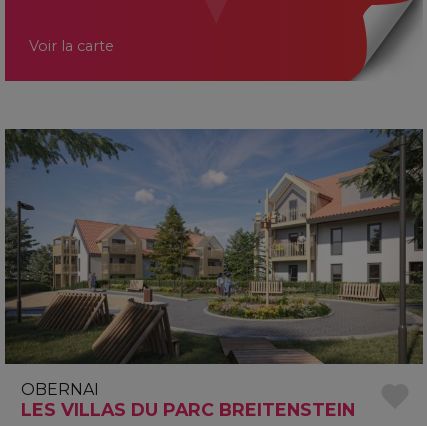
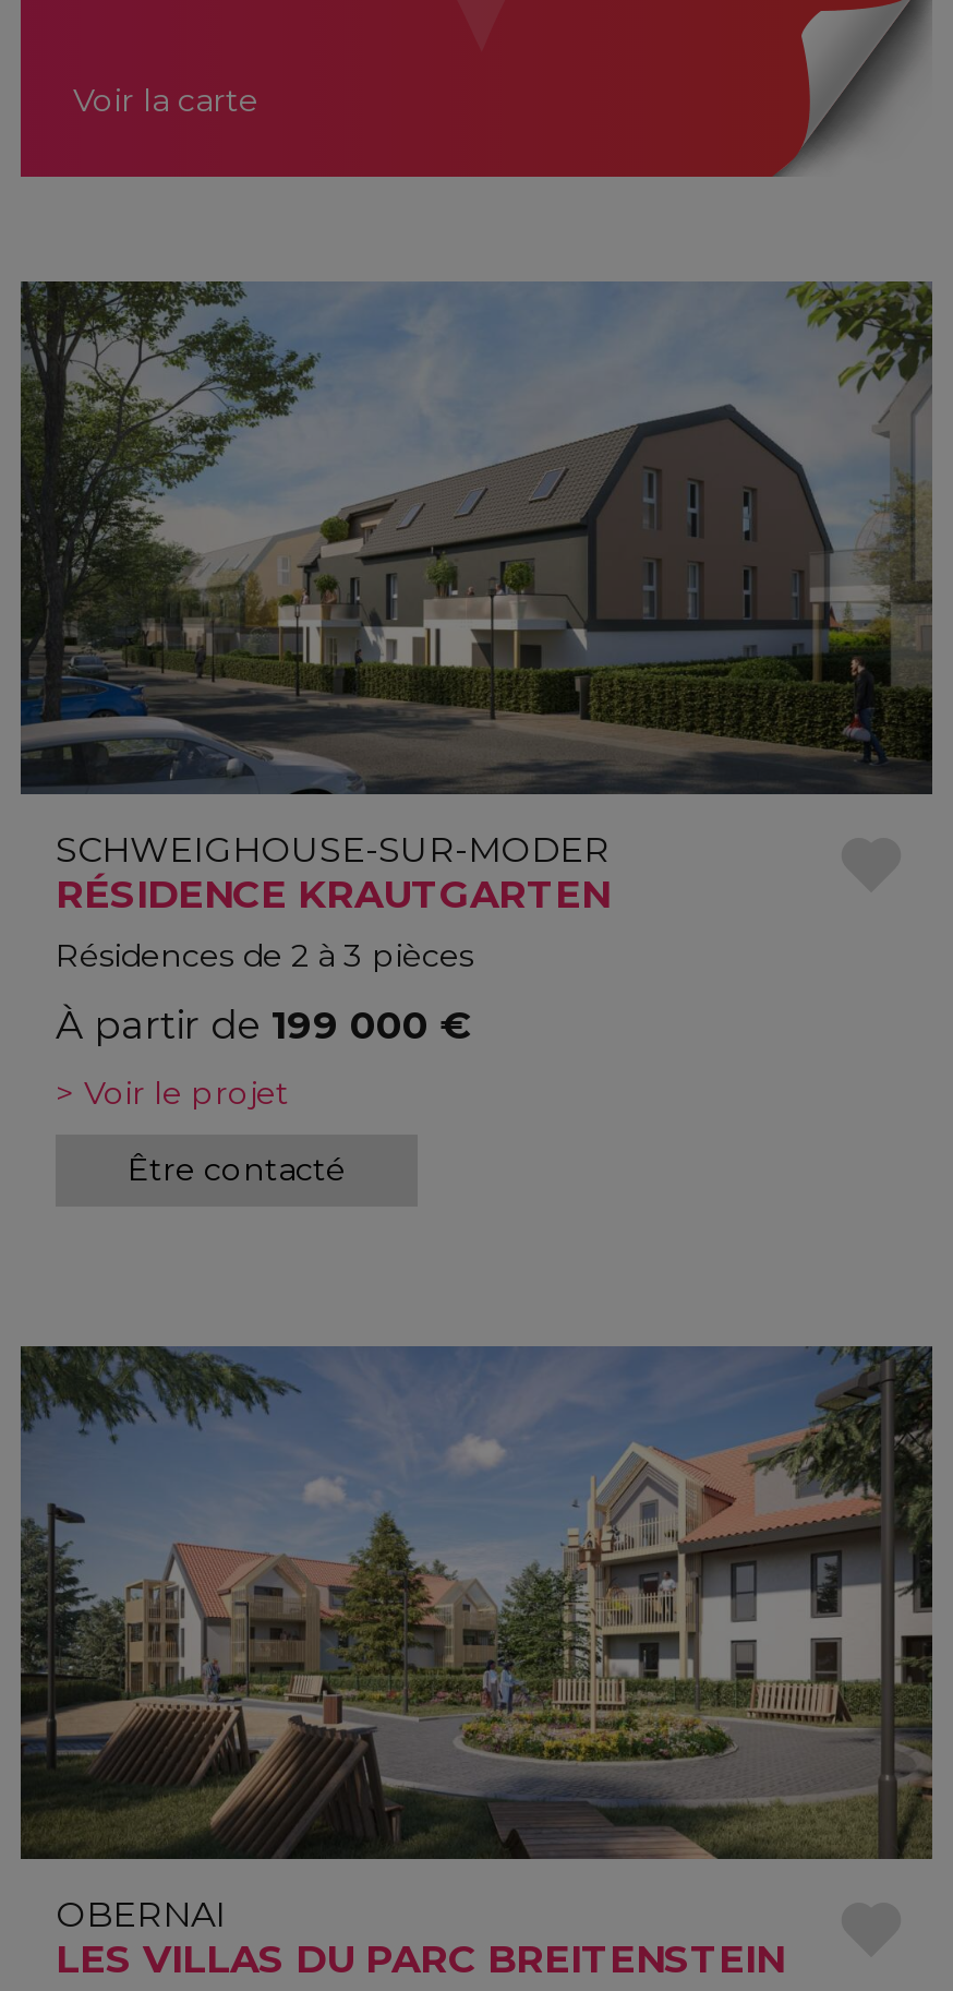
+ [image]
+ SCHWEIGHOUSE-SUR-MODER
+ RÉSIDENCE KRAUTGARTEN
+ Résidences de 2 à 3 pièces
+ À partir de 199 000 €
+ > Voir le projet
+ Être contacté
